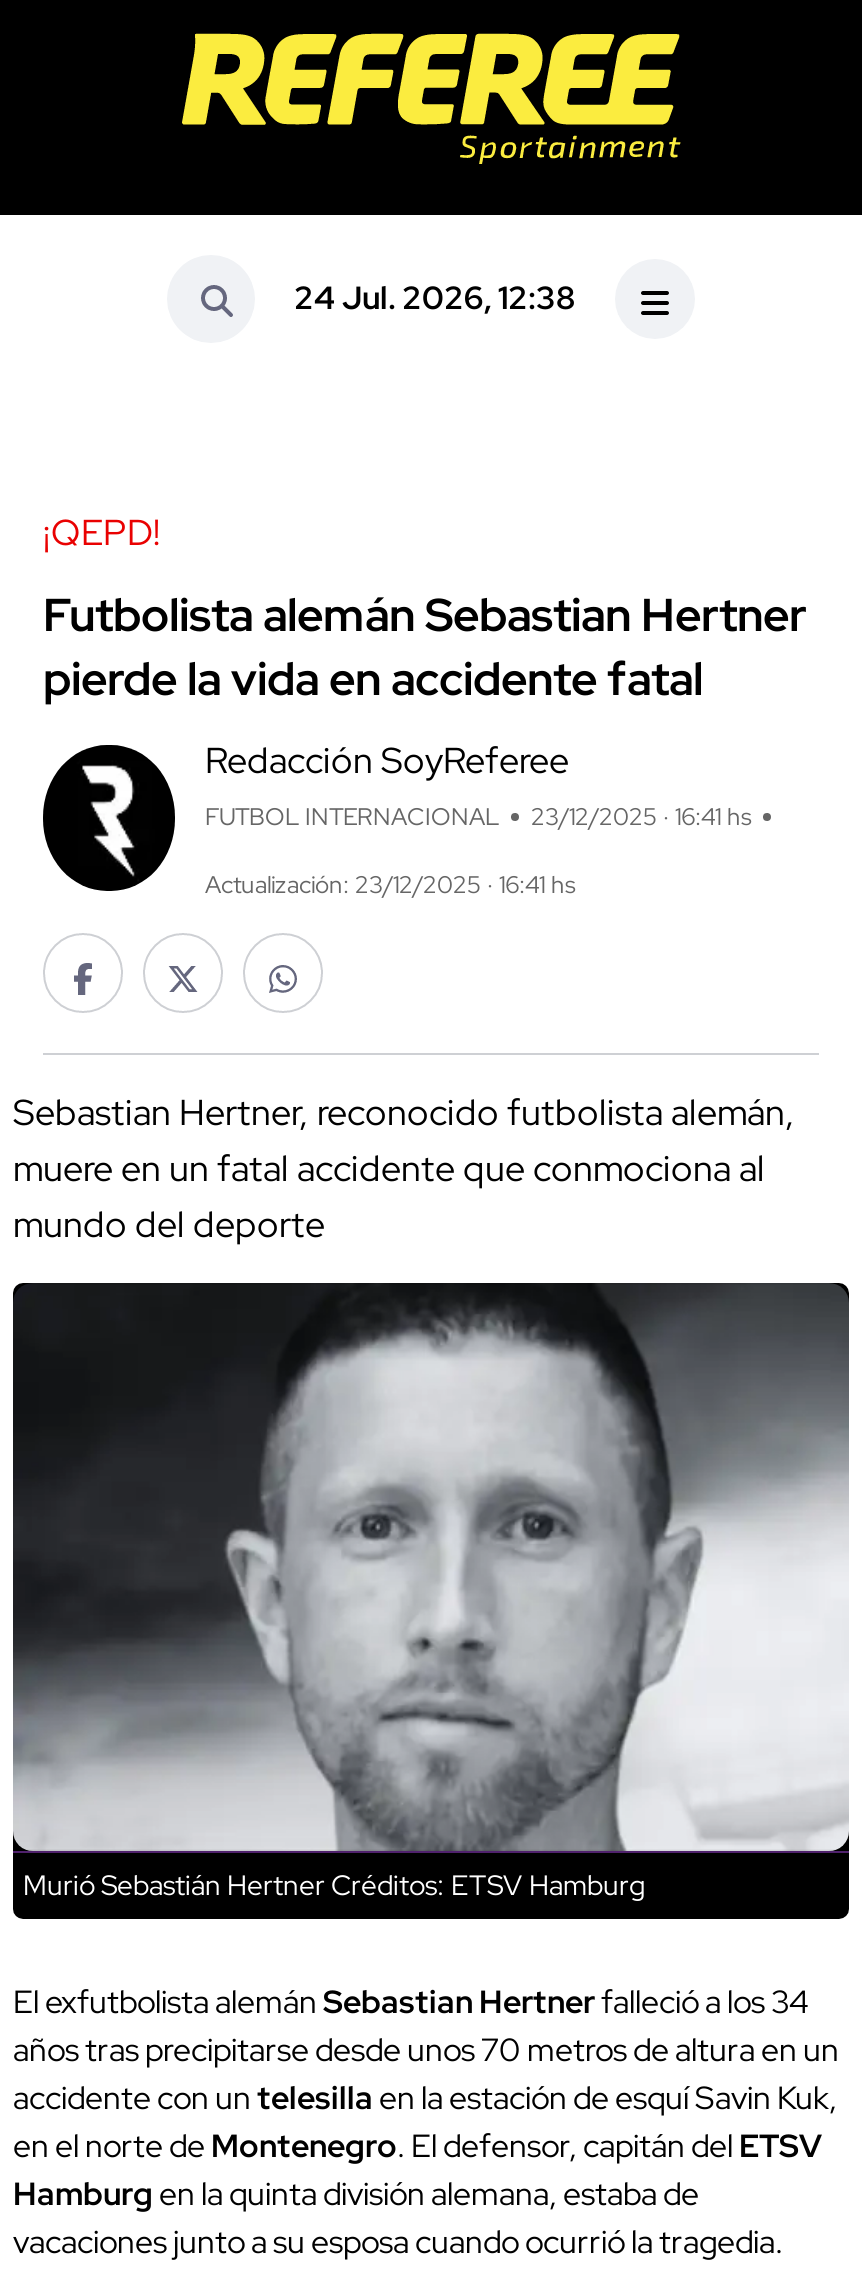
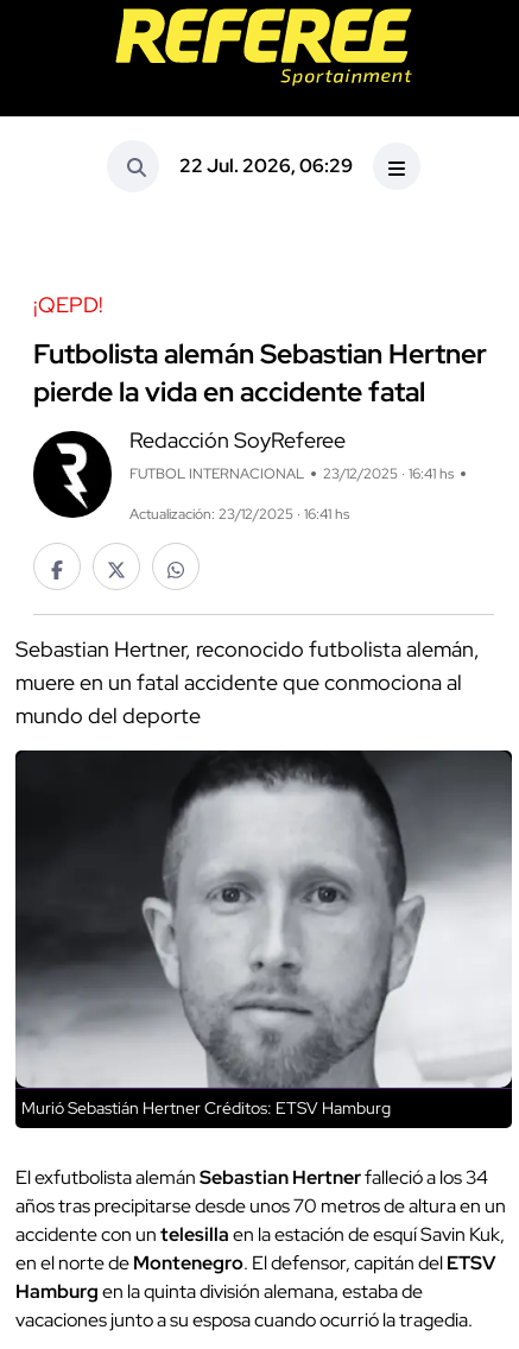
- 24 Jul. 2026, 12:38
+ 22 Jul. 2026, 06:29
